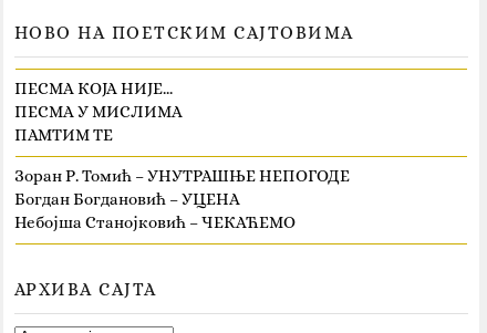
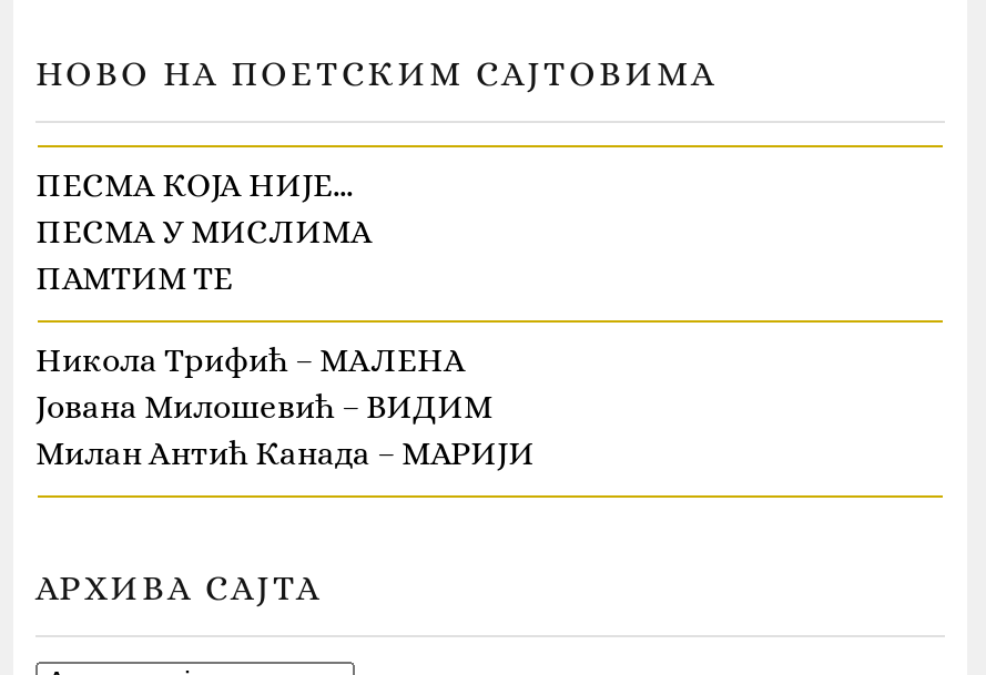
- Зоран Р. Томић – УНУТРАШЊЕ НЕПОГОДЕ
- Богдан Богдановић – УЦЕНА
- Небојша Станојковић – ЧЕКАЋЕМО
+ Никола Трифић – МАЛЕНА
+ Јована Милошевић – ВИДИМ
+ Милан Антић Канада – МАРИЈИ
